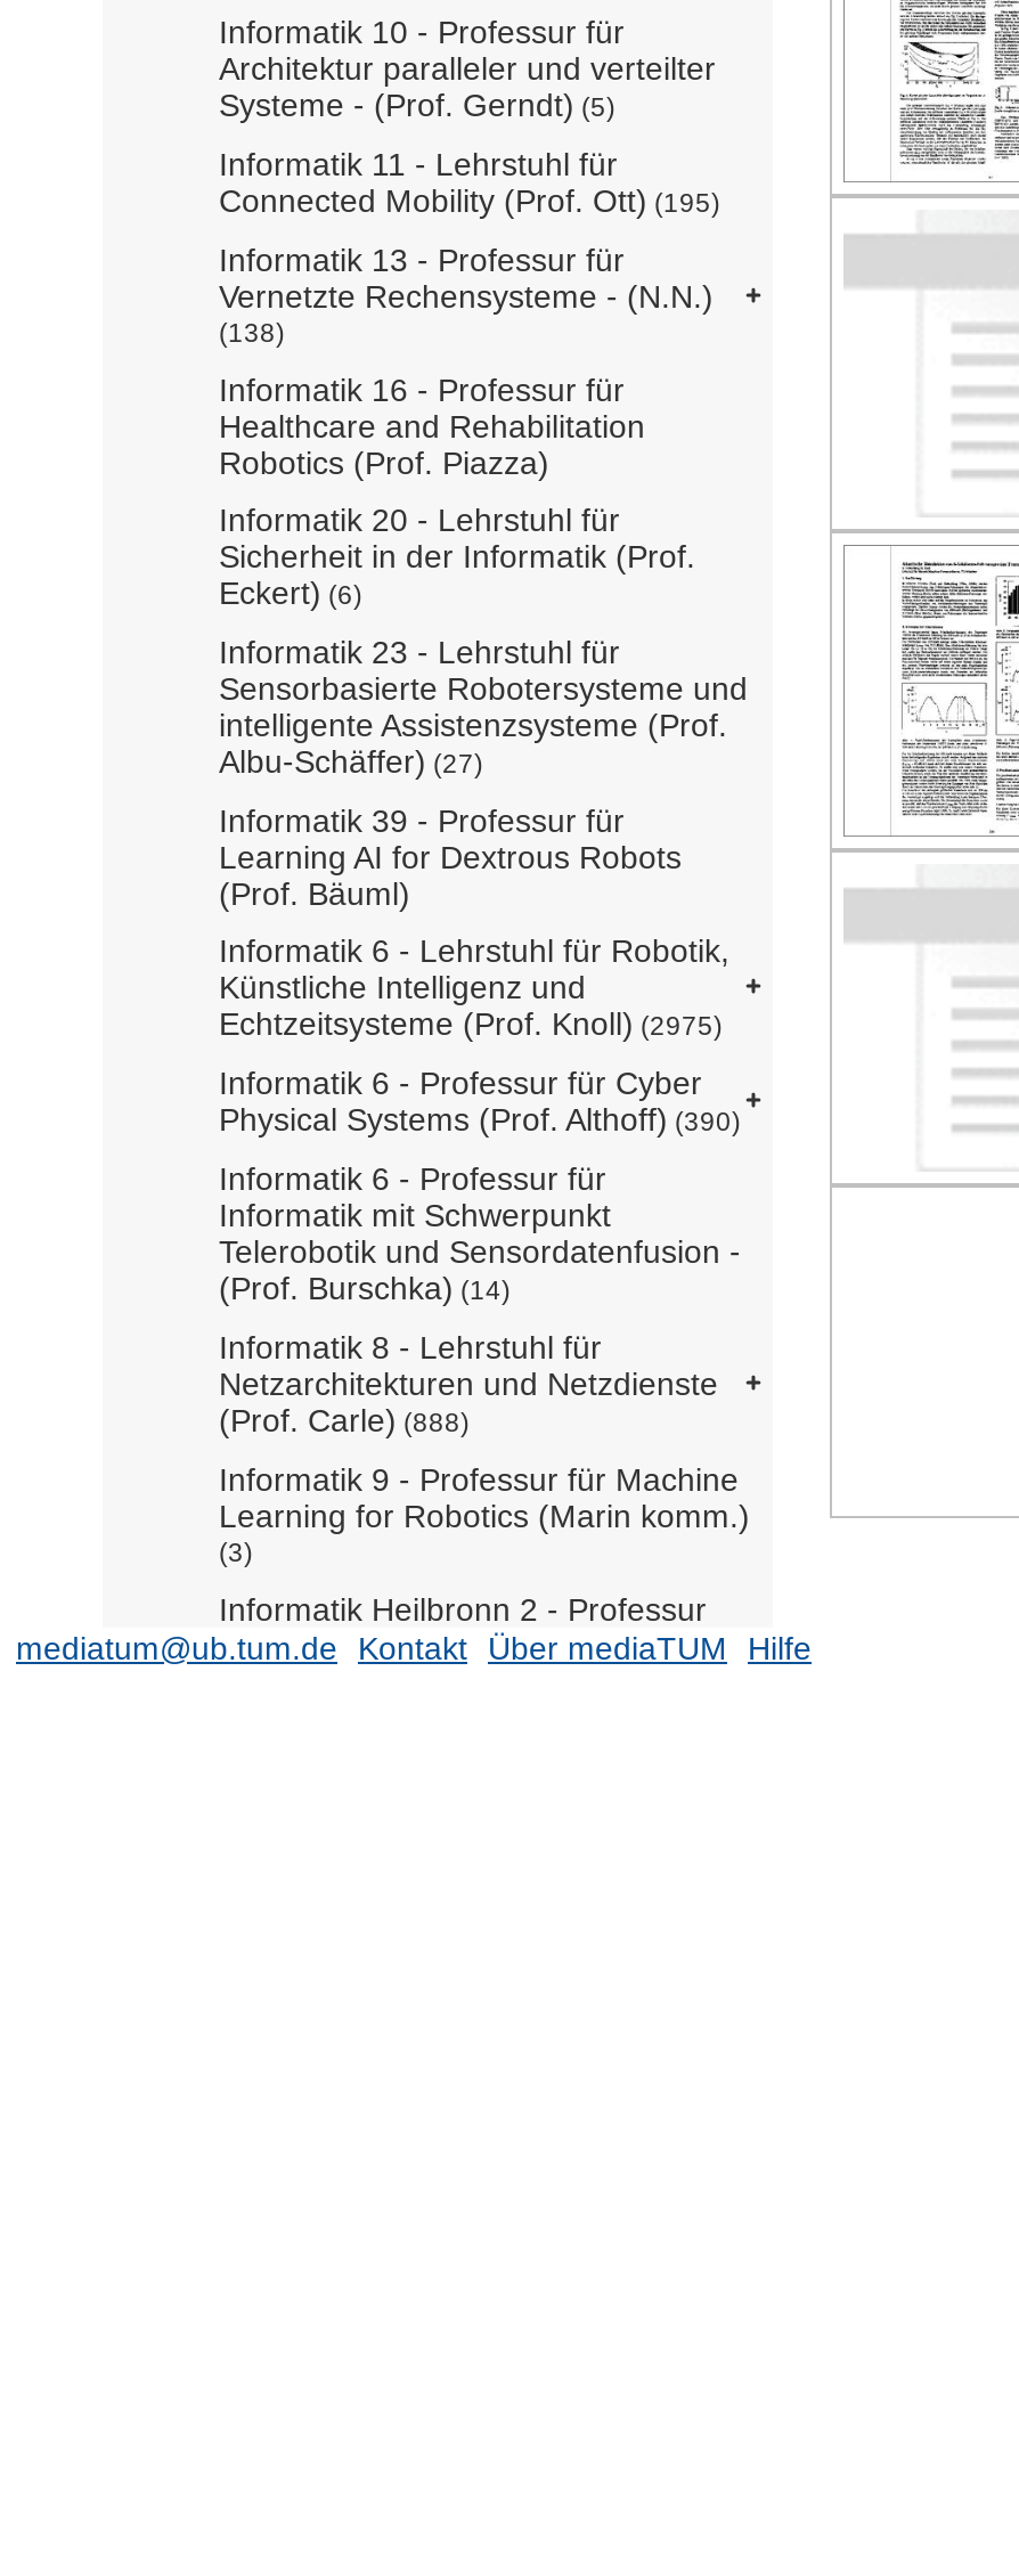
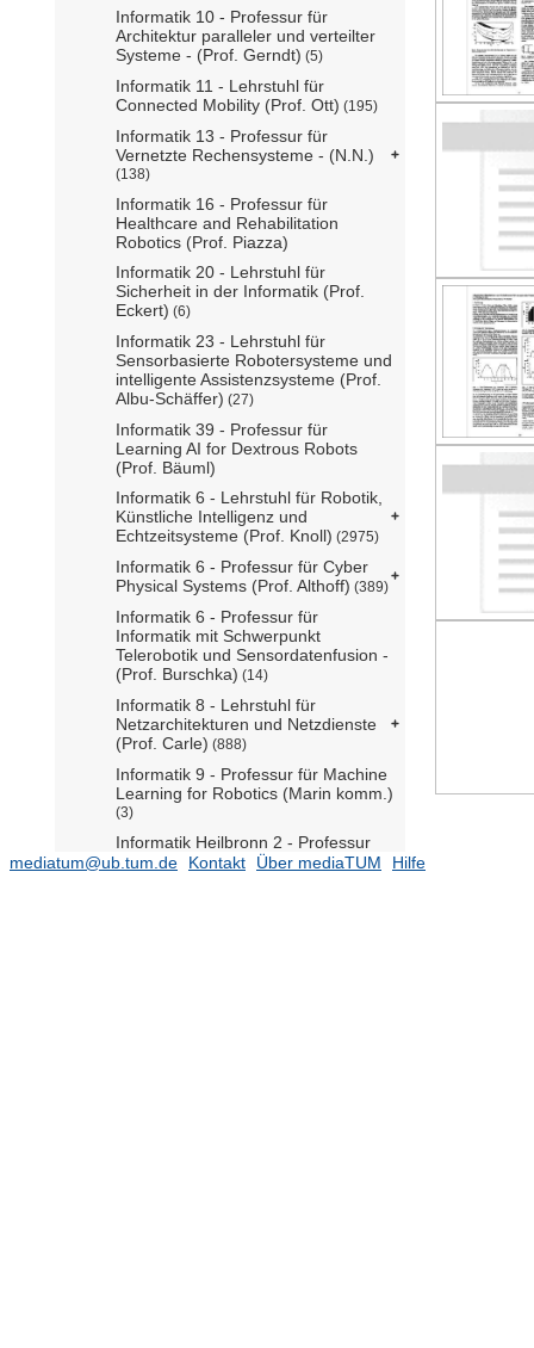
- Physical Systems (Prof. Althoff) (390)
+ Physical Systems (Prof. Althoff) (389)
